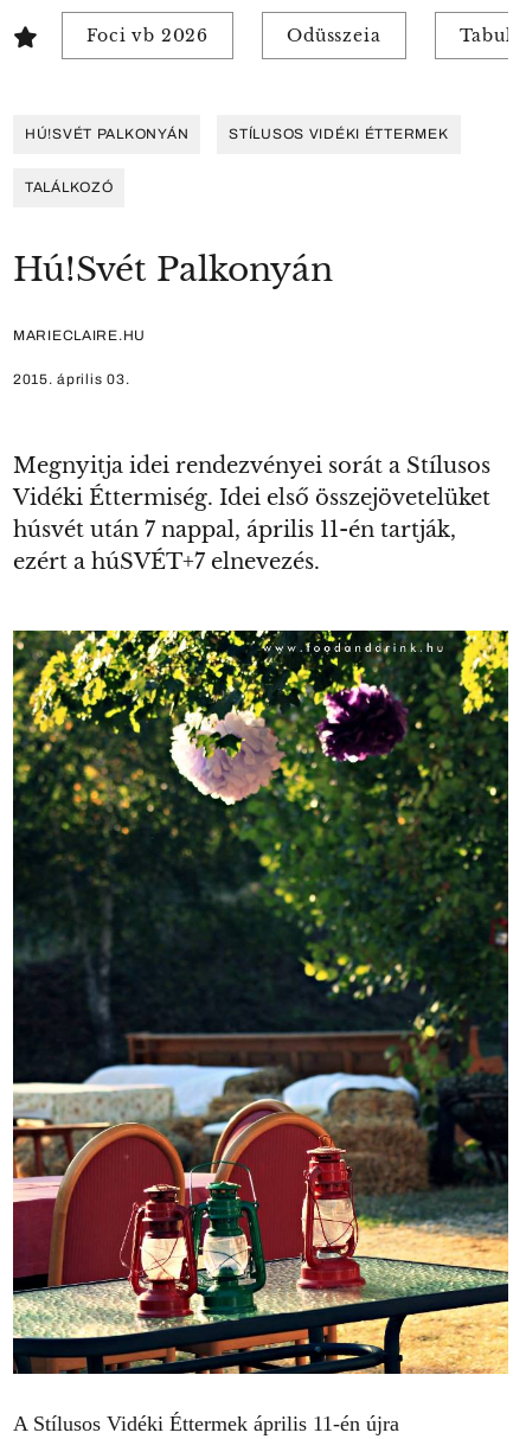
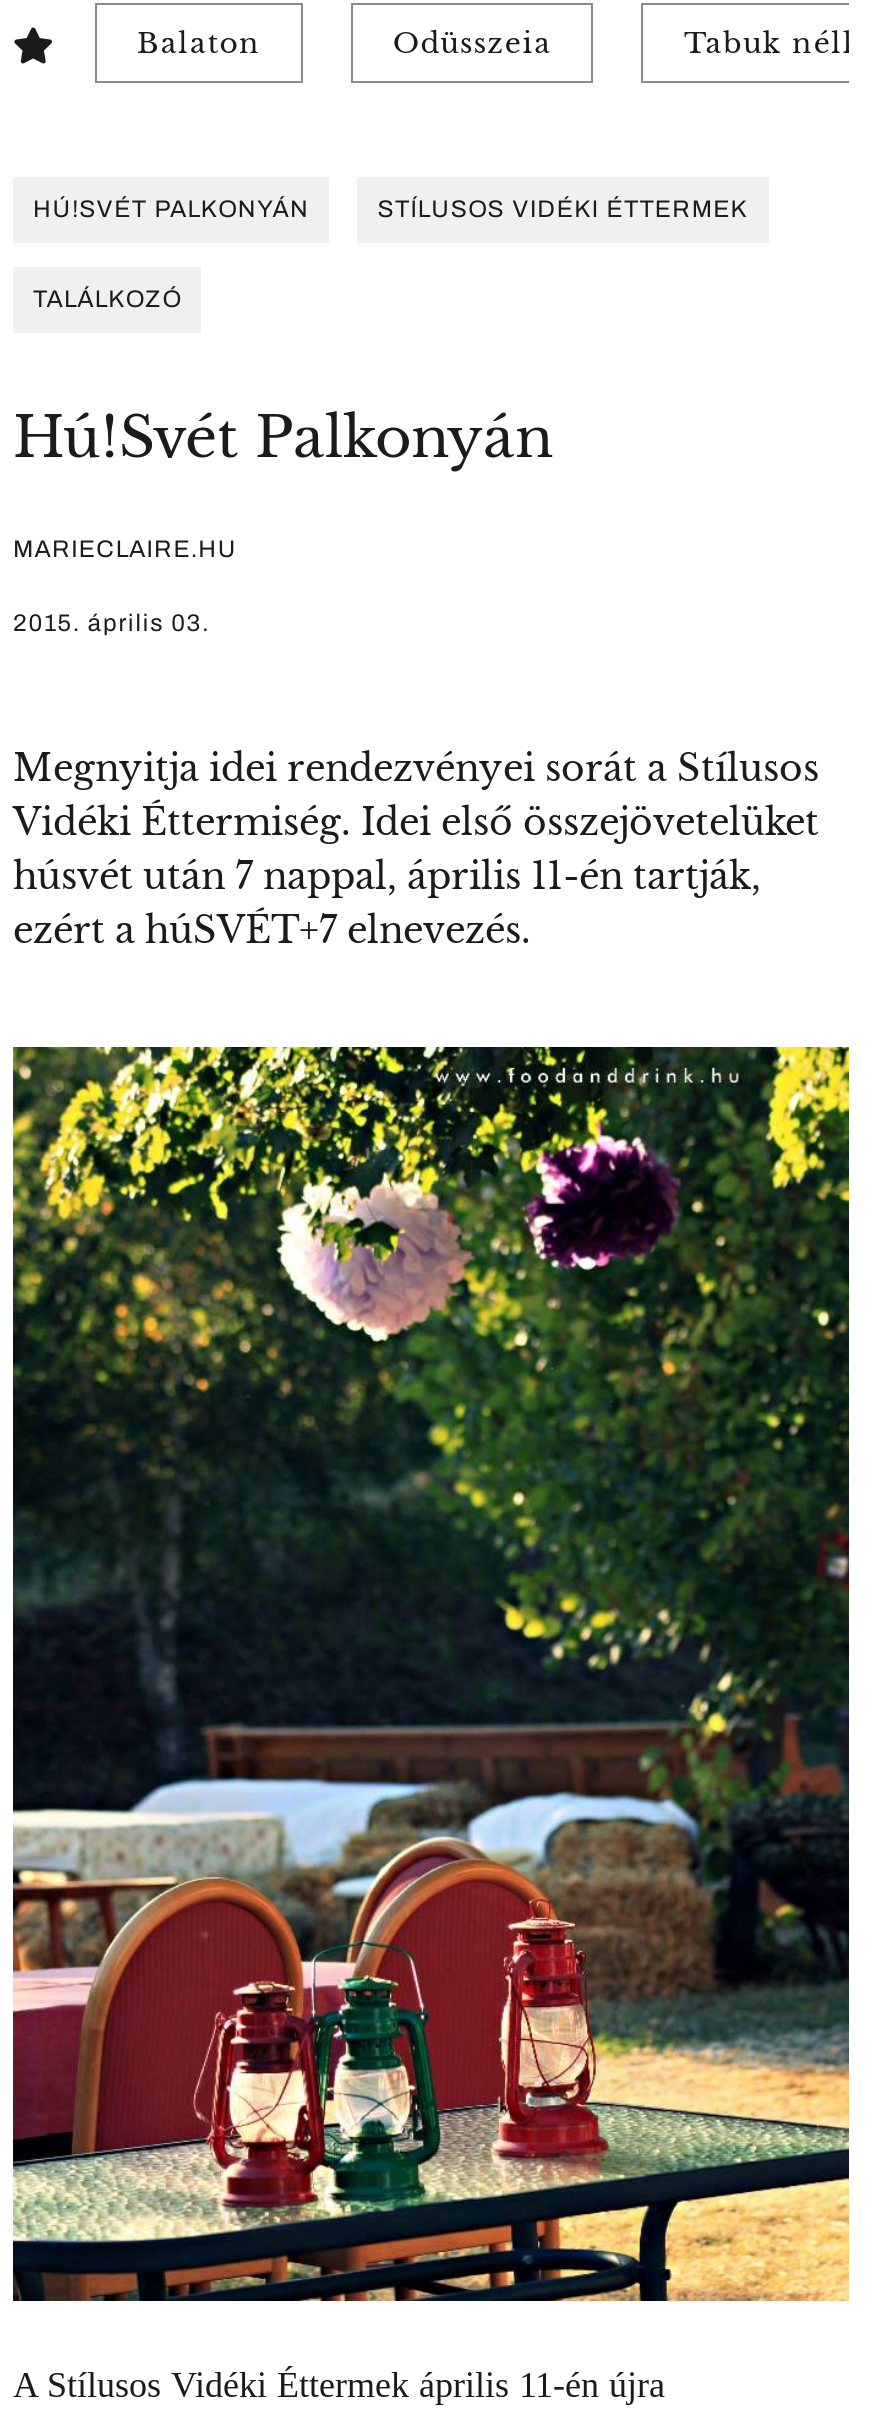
- Foci vb 2026
+ Balaton
